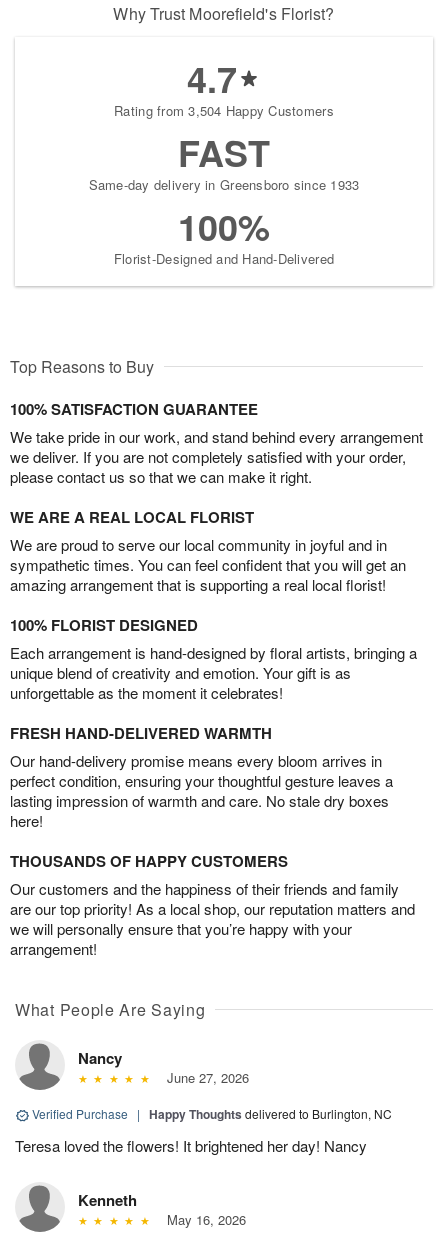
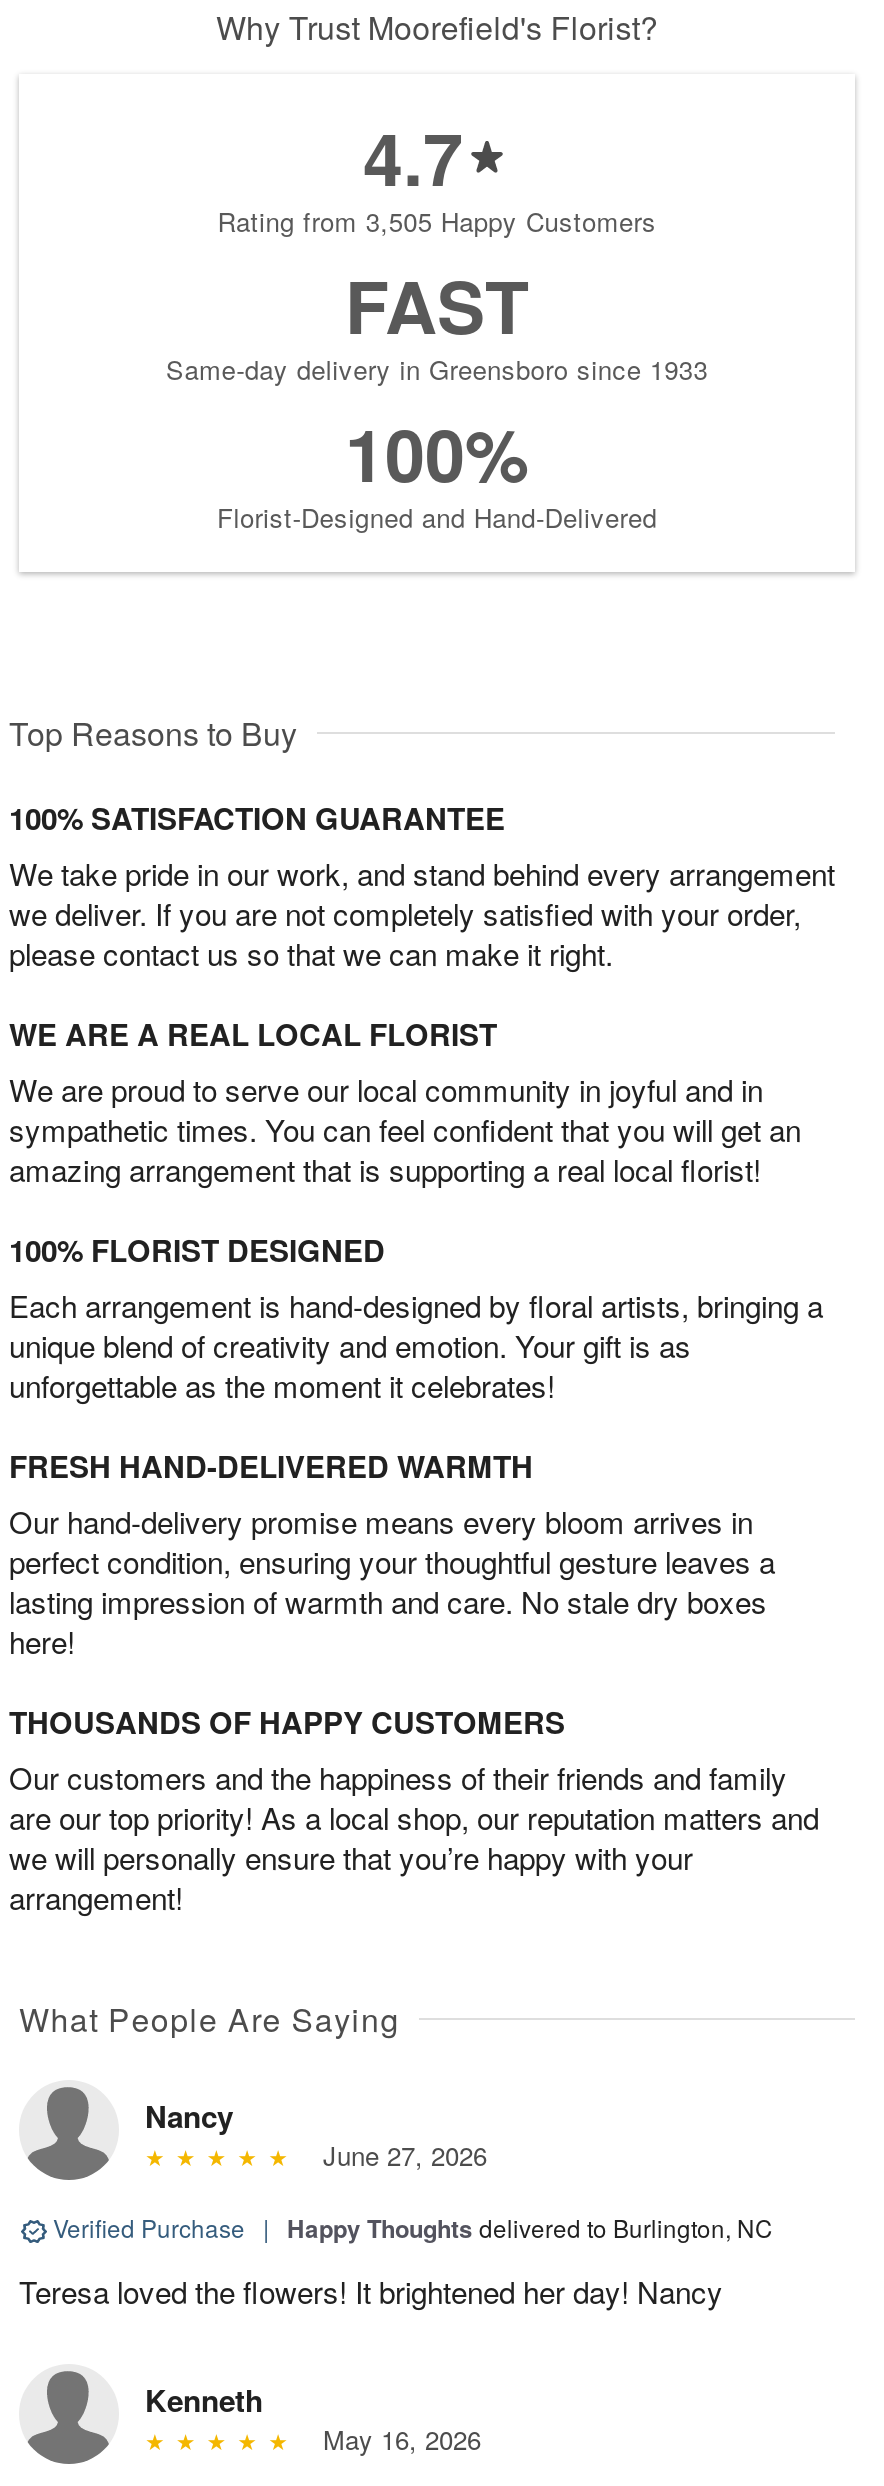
- Rating from 3,504 Happy Customers
+ Rating from 3,505 Happy Customers
